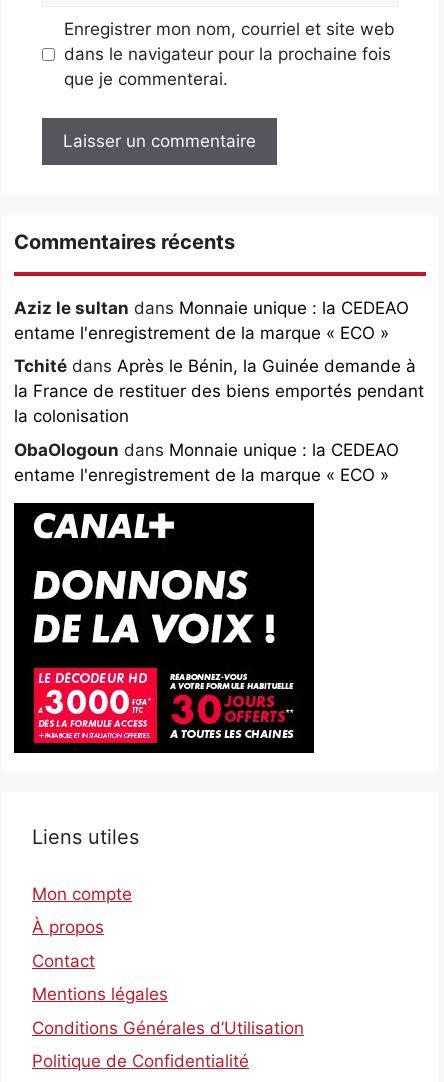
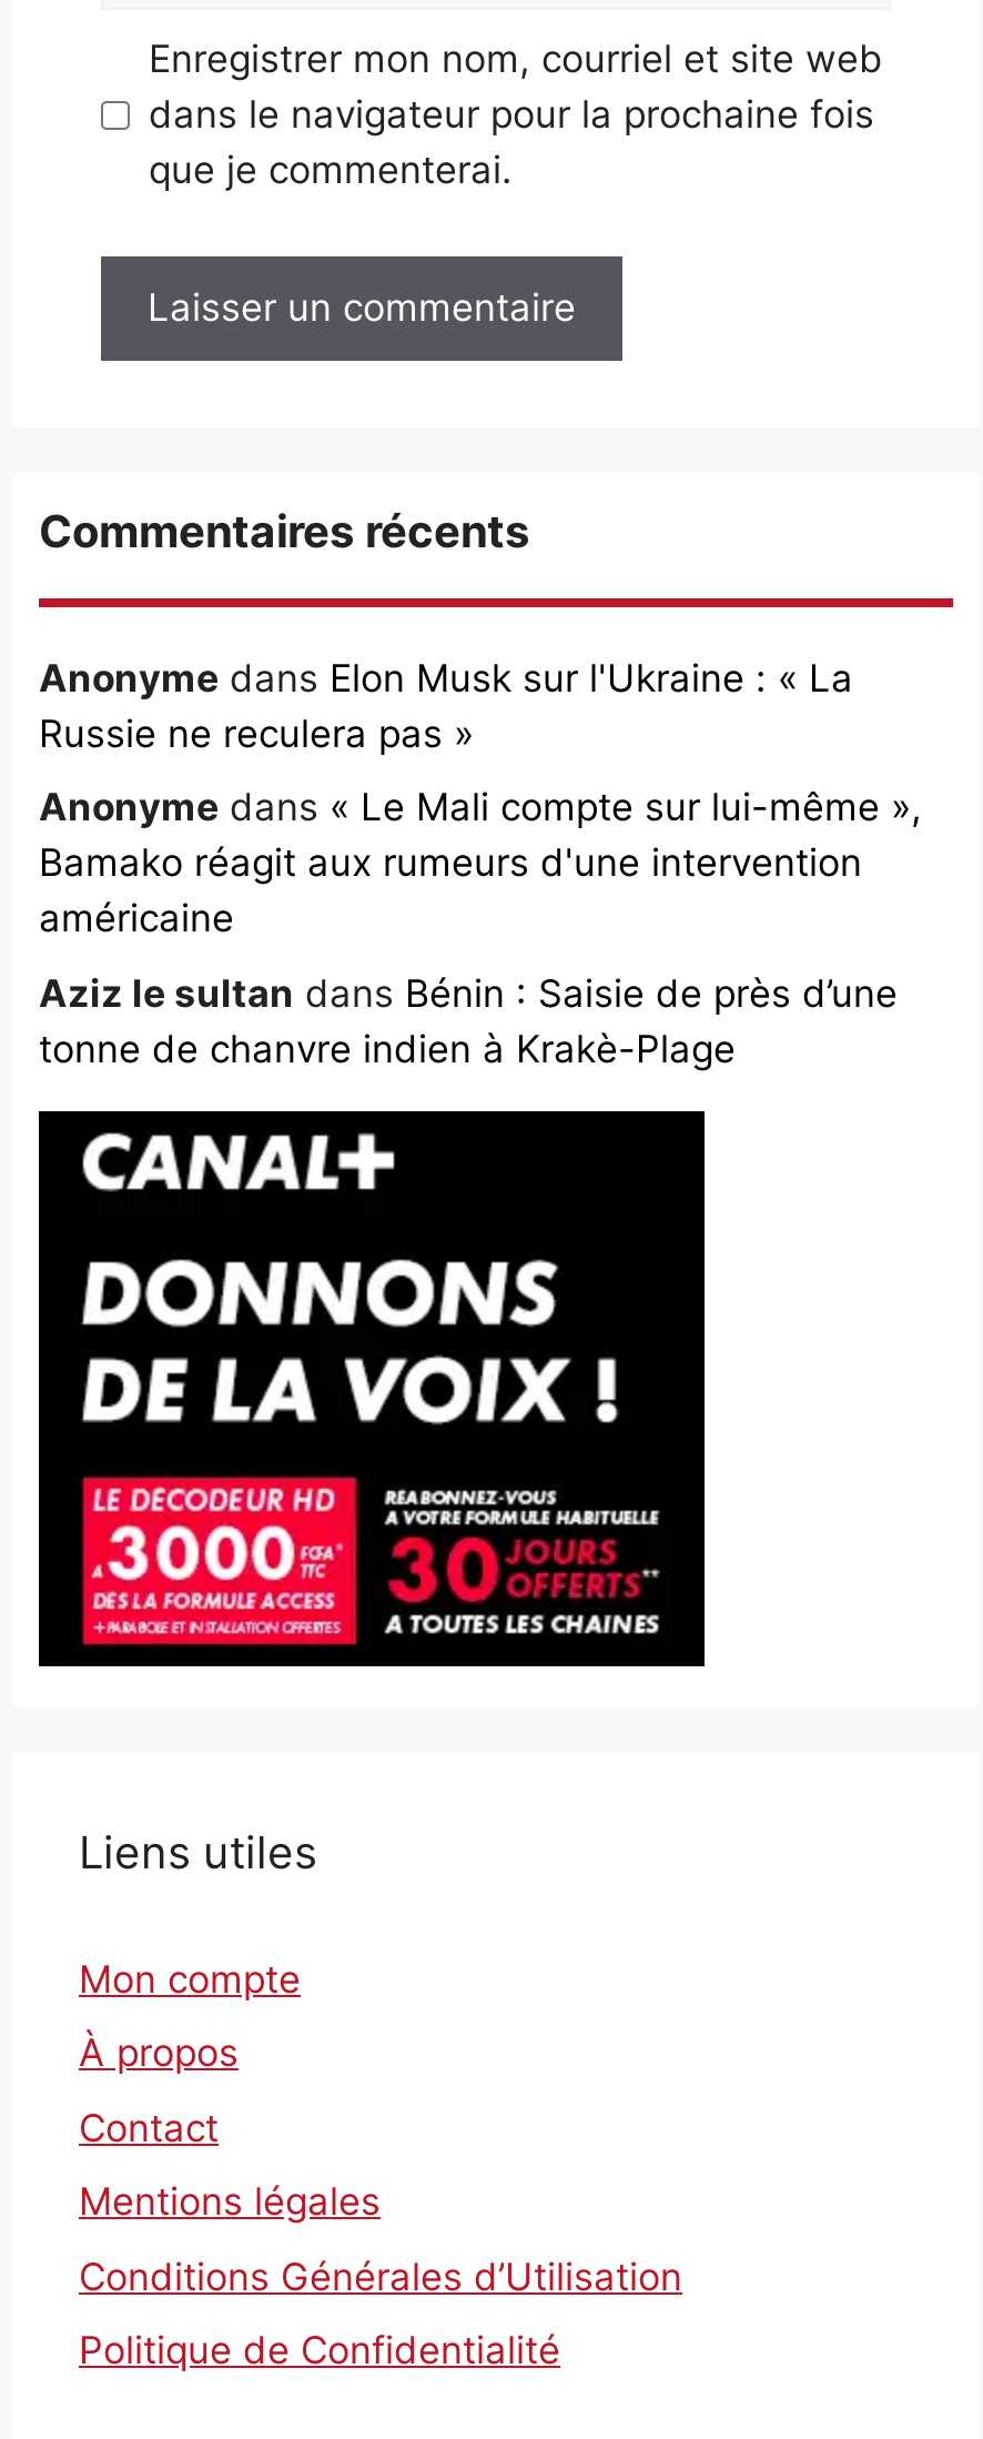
- Aziz le sultan dans Monnaie unique : la CEDEAO
- entame l'enregistrement de la marque « ECO »
+ Anonyme dans Elon Musk sur l'Ukraine : « La
+ Russie ne reculera pas »

- Tchité dans Après le Bénin, la Guinée demande à
- la France de restituer des biens emportés pendant
- la colonisation
+ Anonyme dans « Le Mali compte sur lui-même »,
+ Bamako réagit aux rumeurs d'une intervention
+ américaine

- ObaOlogoun dans Monnaie unique : la CEDEAO
- entame l'enregistrement de la marque « ECO »
+ Aziz le sultan dans Bénin : Saisie de près d’une
+ tonne de chanvre indien à Krakè-Plage
